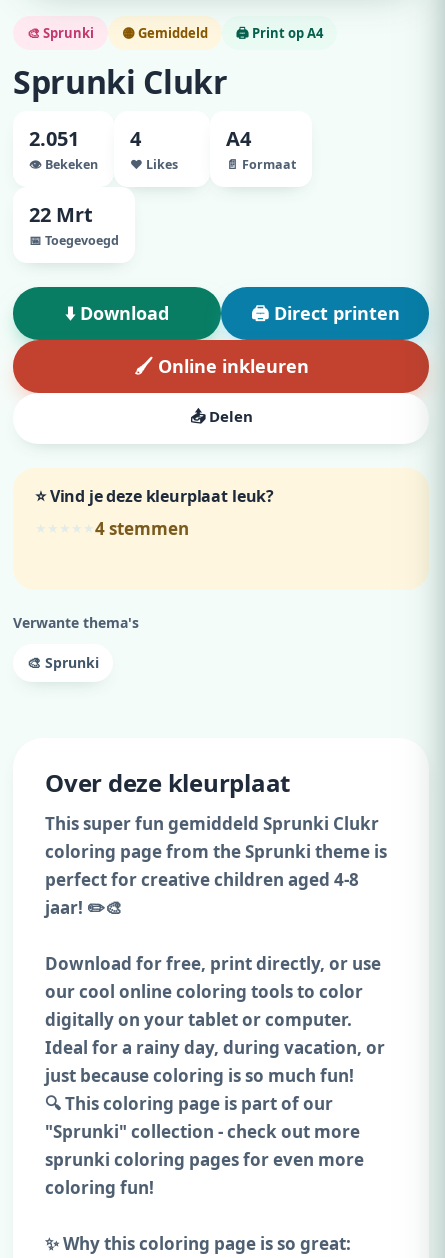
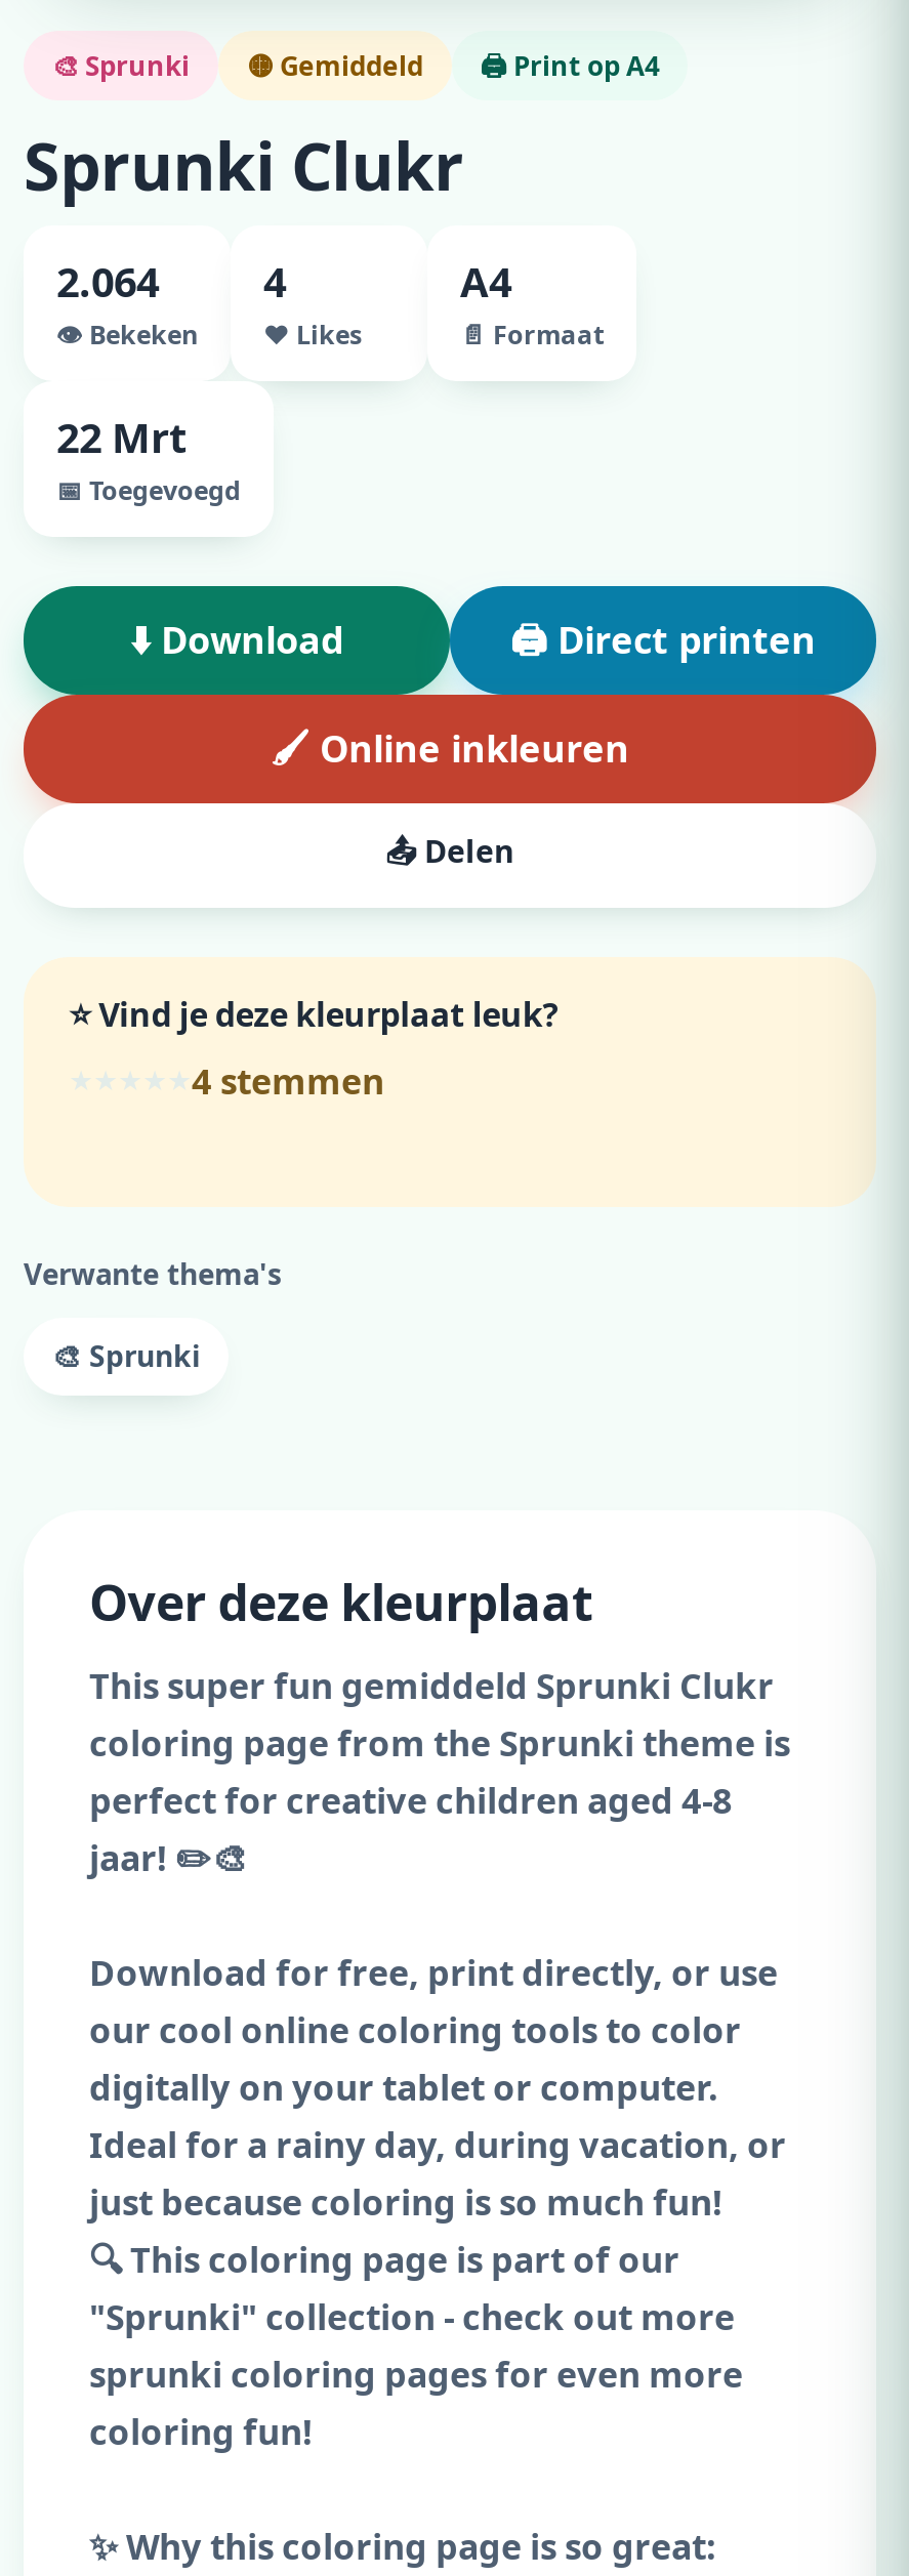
- 2.051 4
+ 2.064 4
